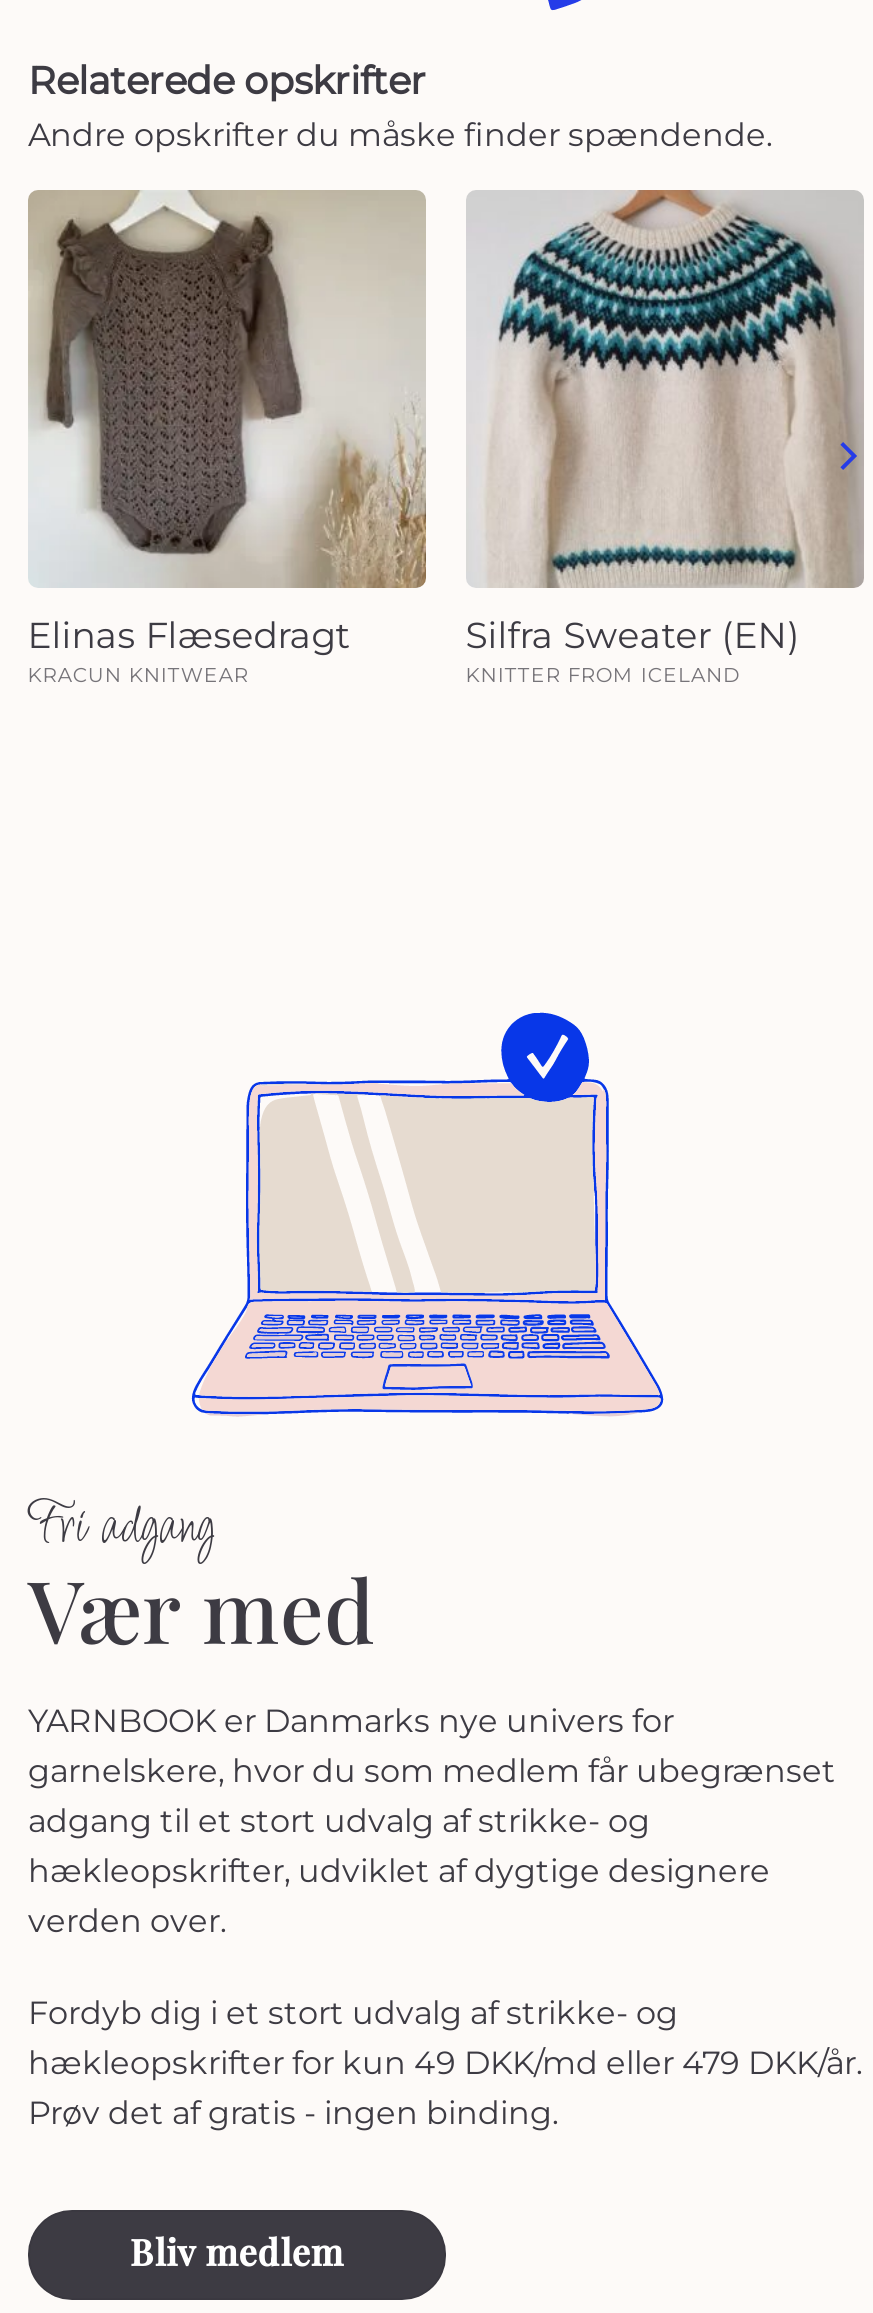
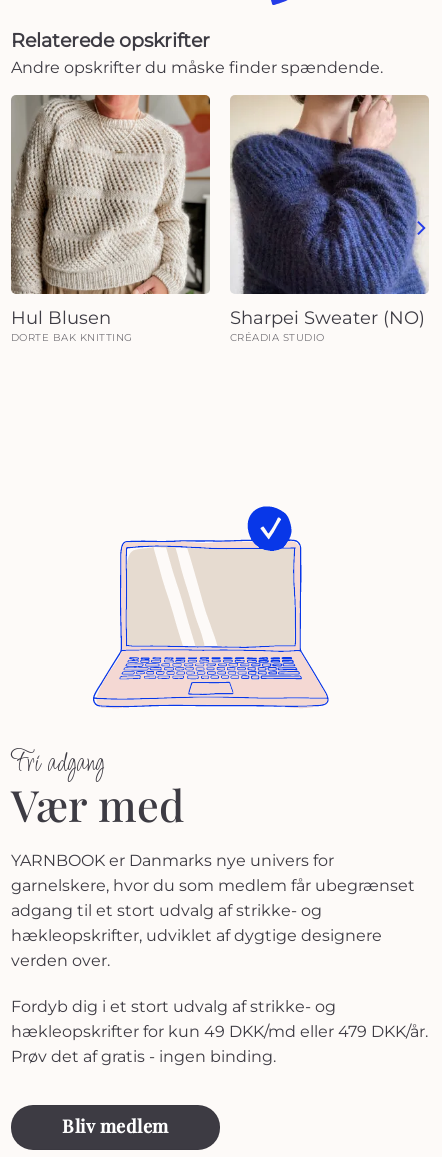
- [image]
- Elinas Flæsedragt
- KRACUN KNITWEAR
+ [image]
+ Hul Blusen
+ DORTE BAK KNITTING

- [image]
- Silfra Sweater (EN)
- KNITTER FROM ICELAND
+ [image]
+ Sharpei Sweater (NO)
+ CRÉADIA STUDIO
